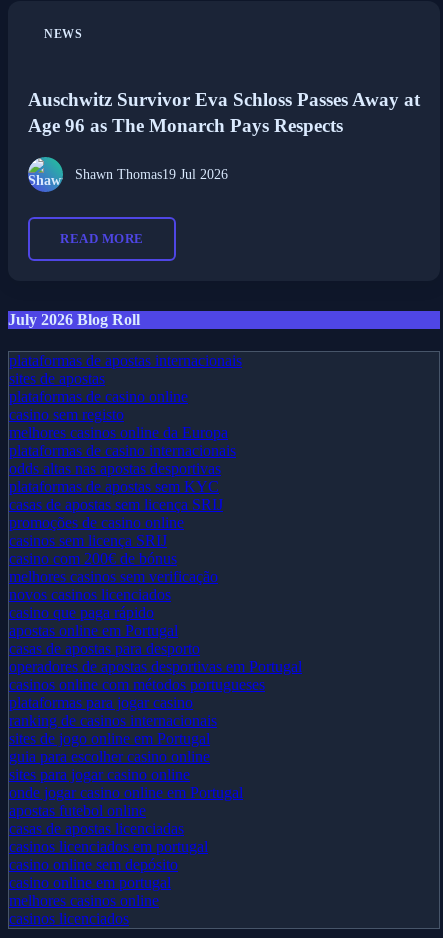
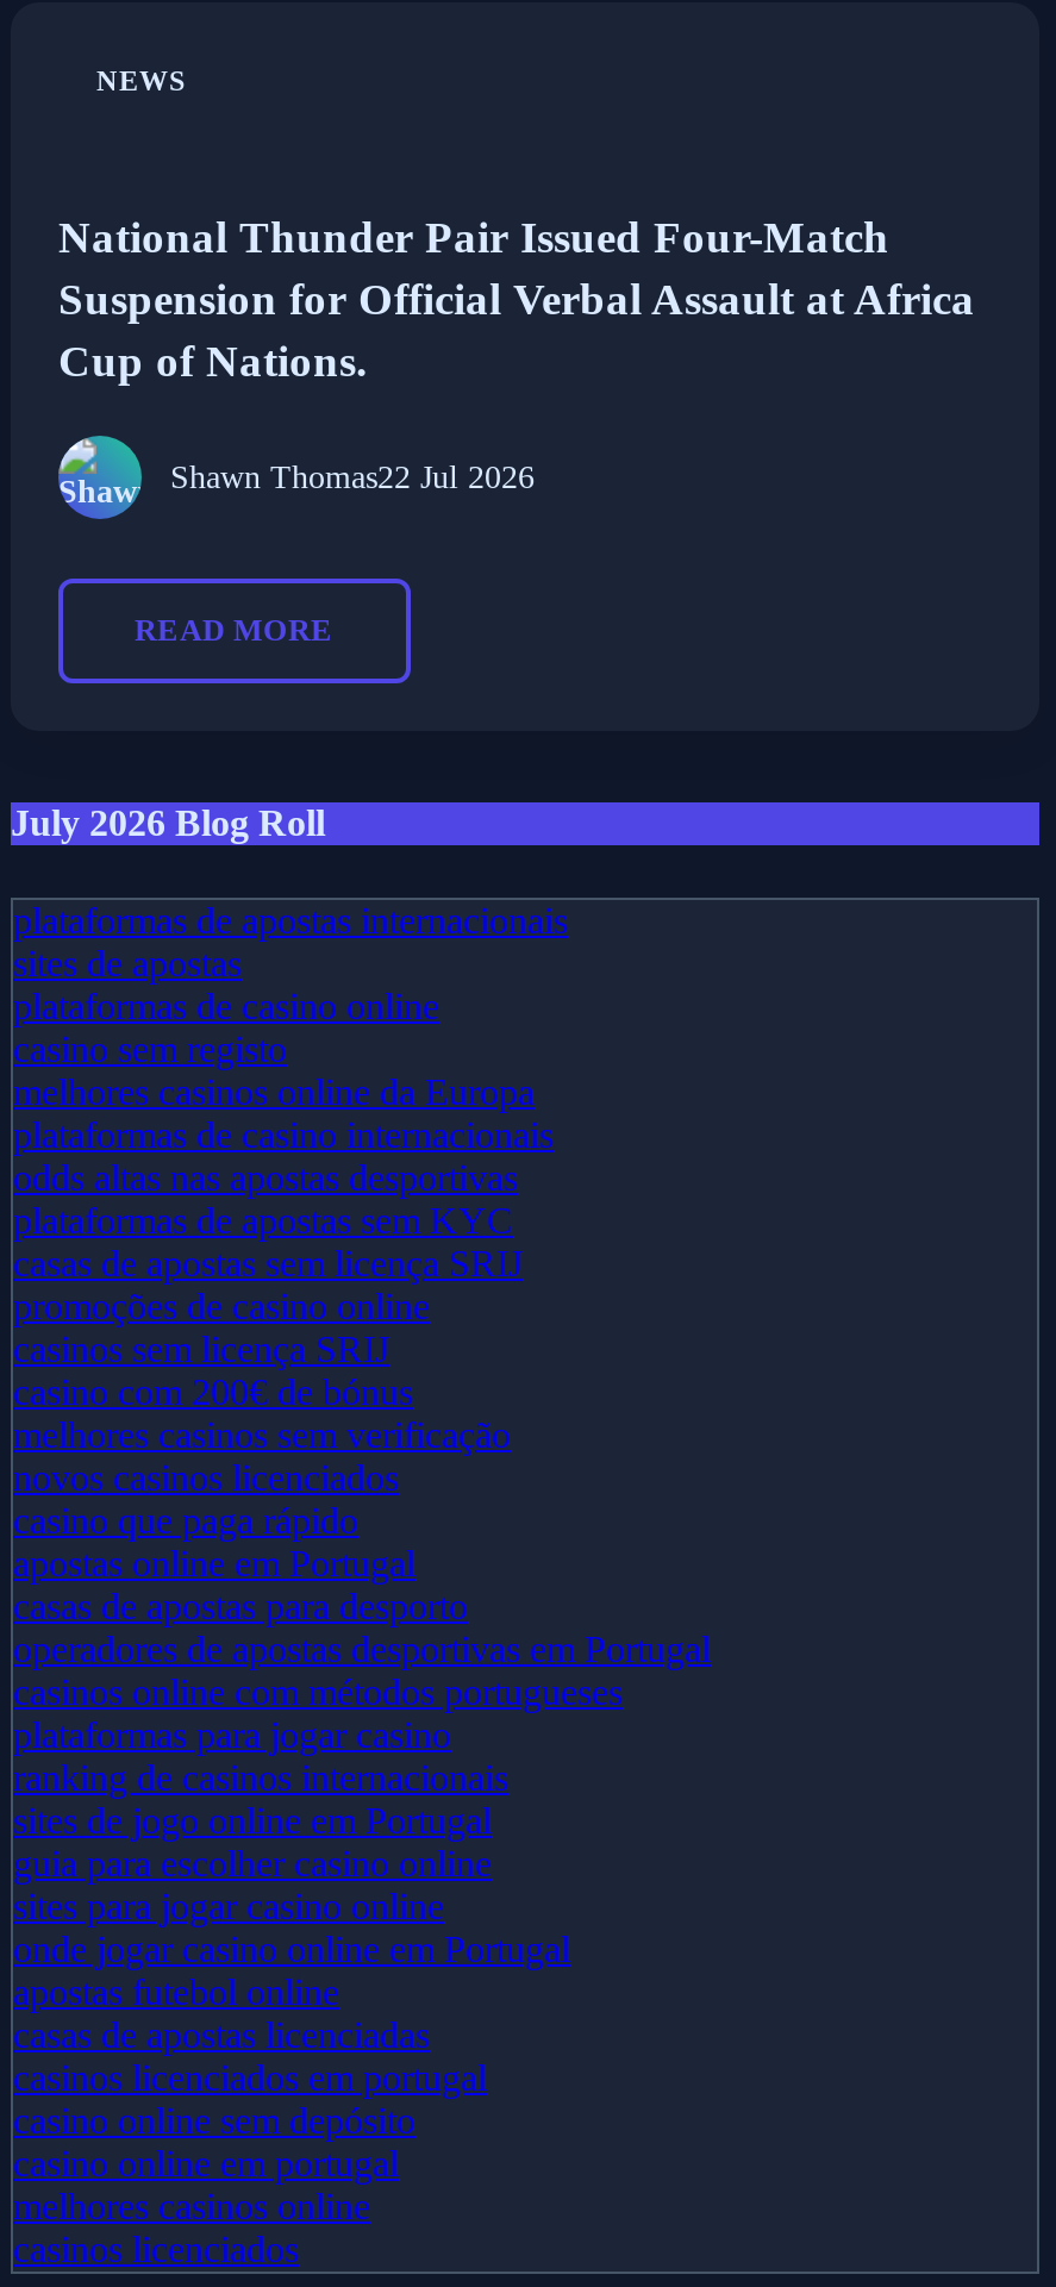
- Auschwitz Survivor Eva Schloss Passes Away at
- Age 96 as The Monarch Pays Respects
+ National Thunder Pair Issued Four-Match
+ Suspension for Official Verbal Assault at Africa
+ Cup of Nations.

- Shawn Thomas19 Jul 2026
+ Shawn Thomas22 Jul 2026
